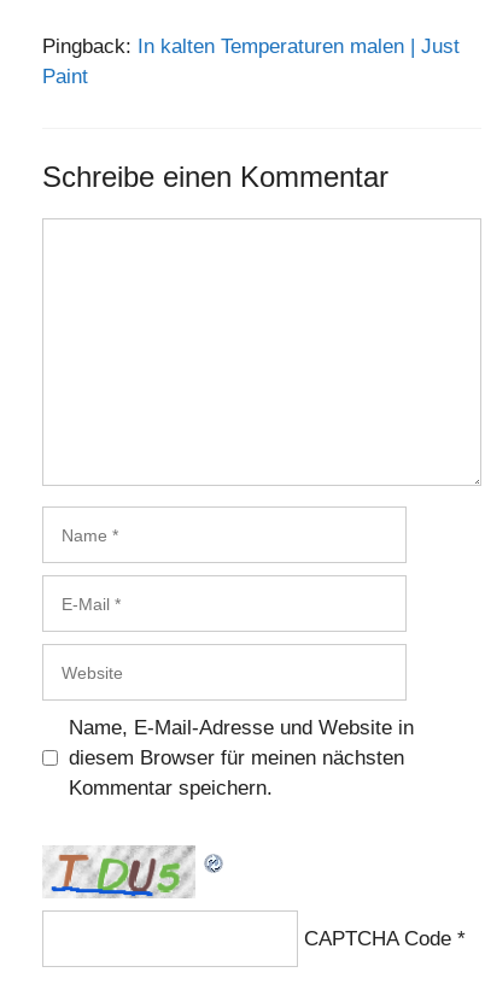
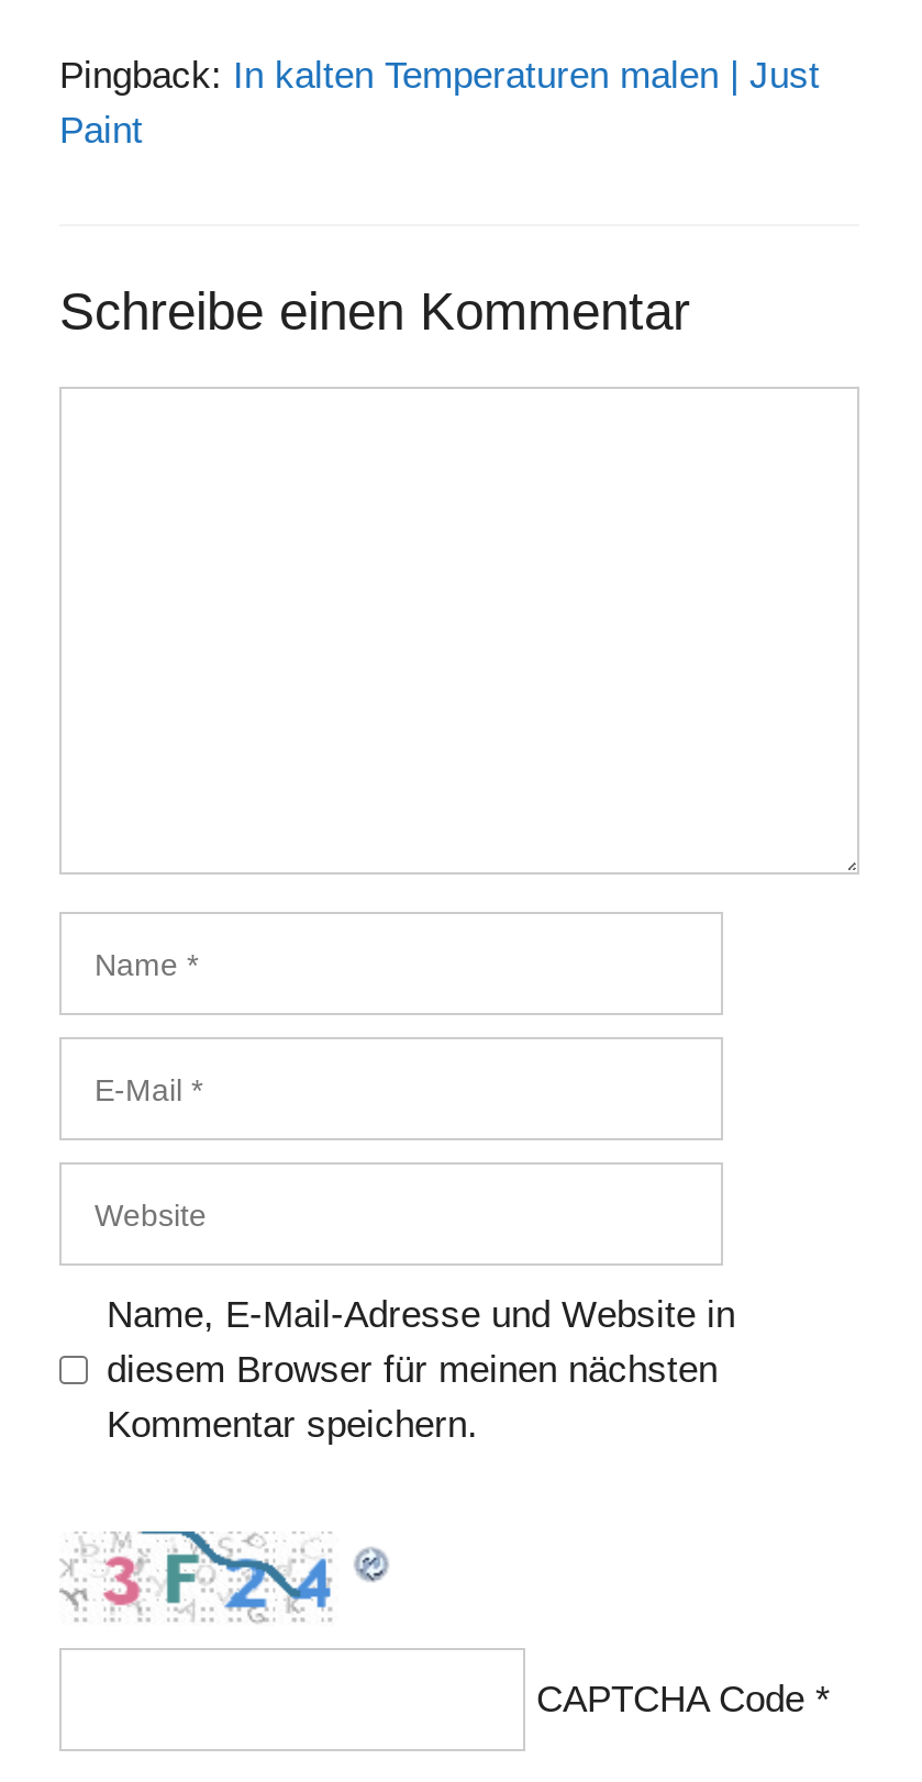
- [image]
+ [image]
